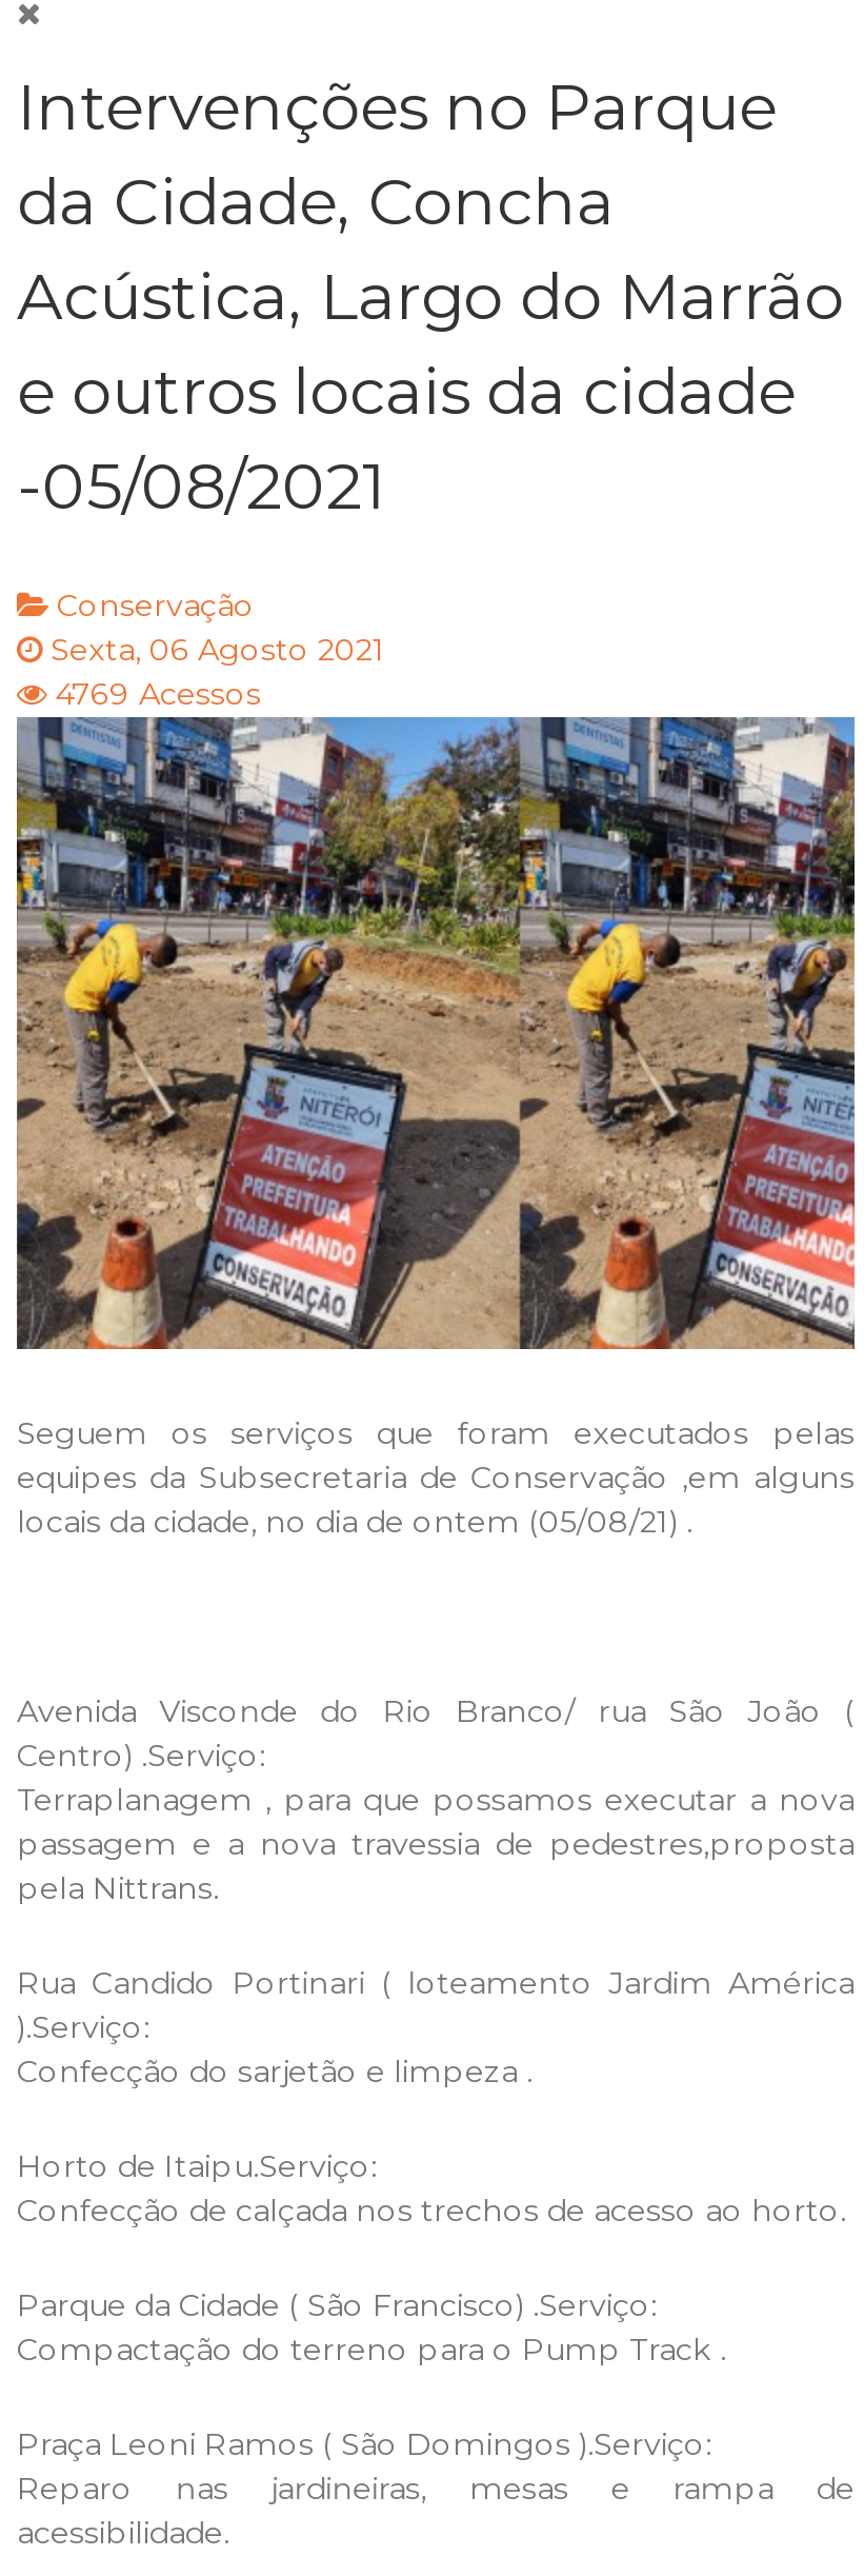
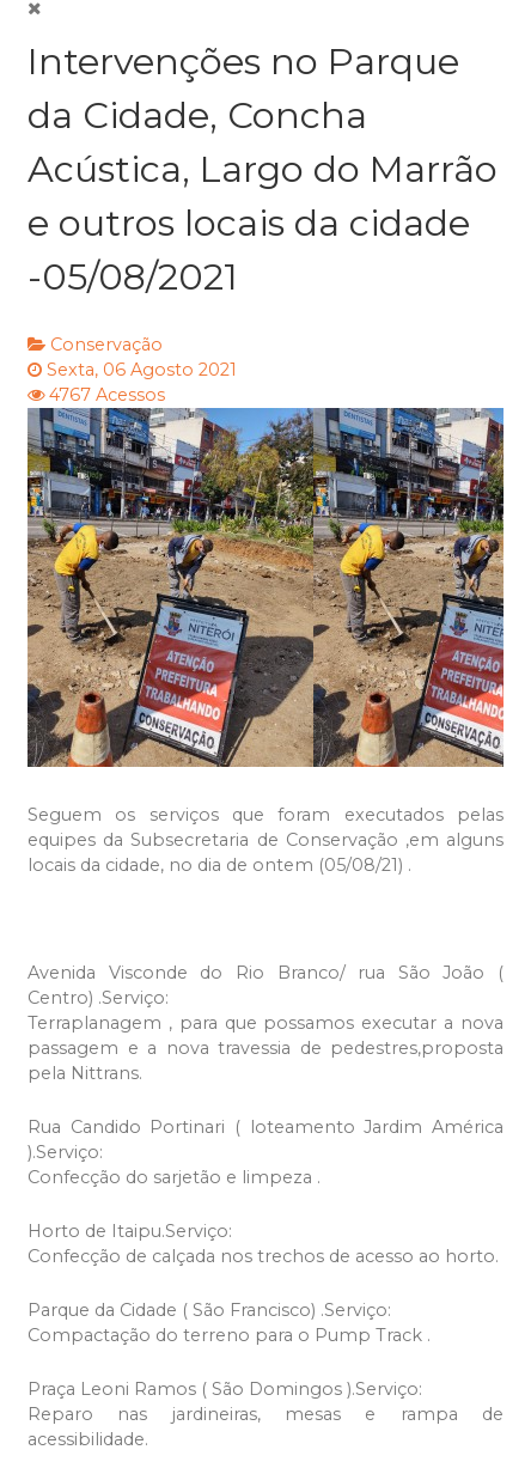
- 4769 Acessos
+ 4767 Acessos
